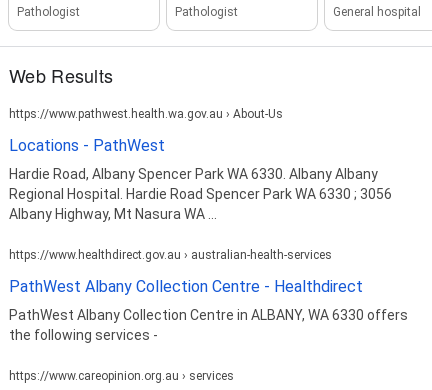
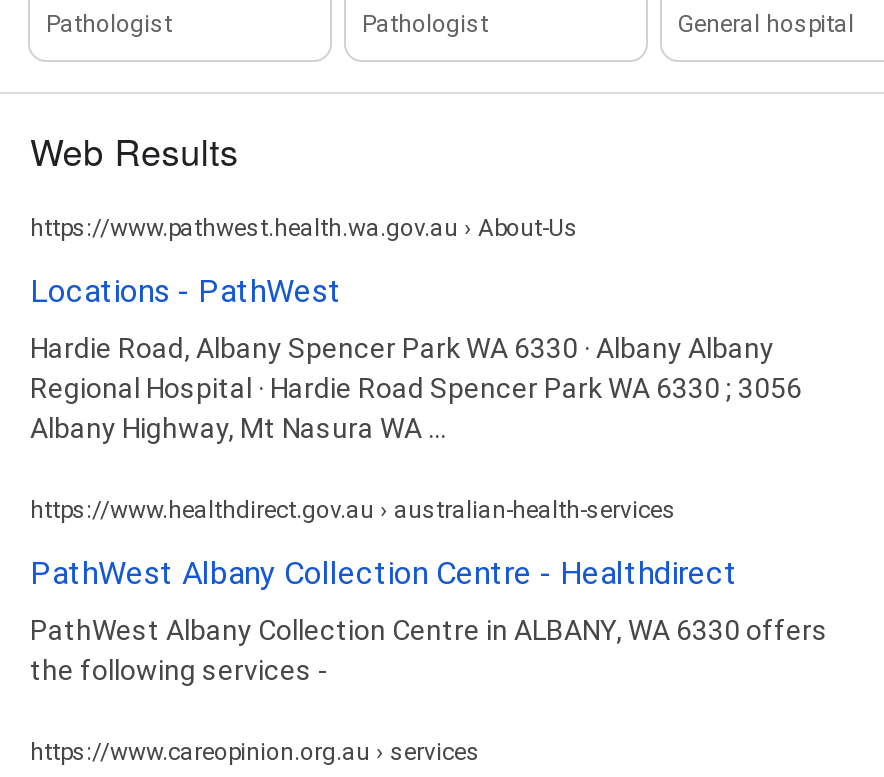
- Hardie Road, Albany Spencer Park WA 6330. Albany Albany
- Regional Hospital. Hardie Road Spencer Park WA 6330 ; 3056
+ Hardie Road, Albany Spencer Park WA 6330 · Albany Albany
+ Regional Hospital · Hardie Road Spencer Park WA 6330 ; 3056
